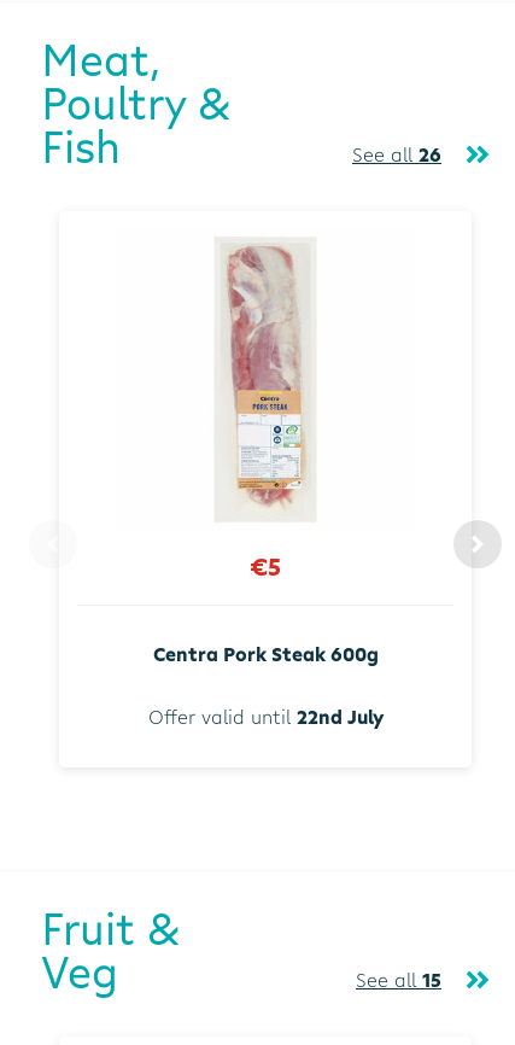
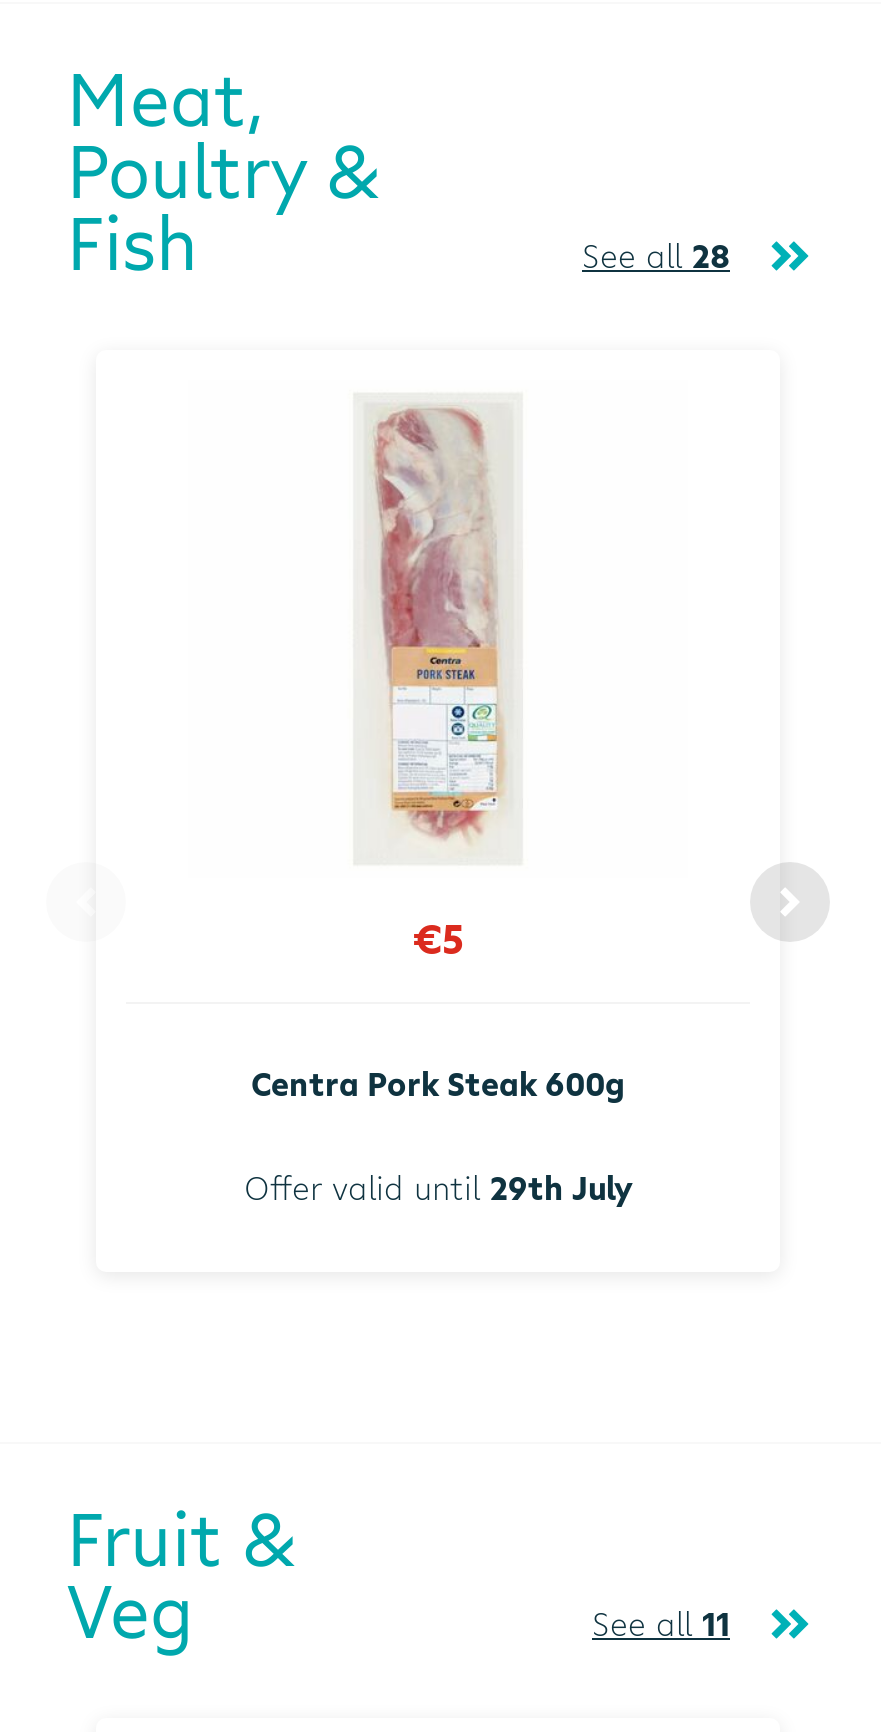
- See all 26
+ See all 28

- Offer valid until 22nd July
+ Offer valid until 29th July

- See all 15
+ See all 11
